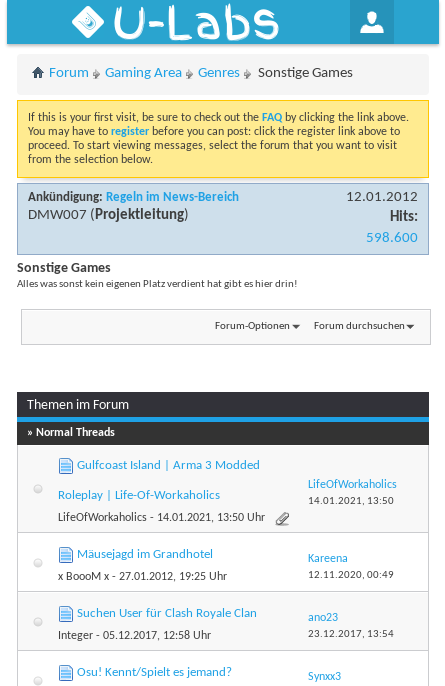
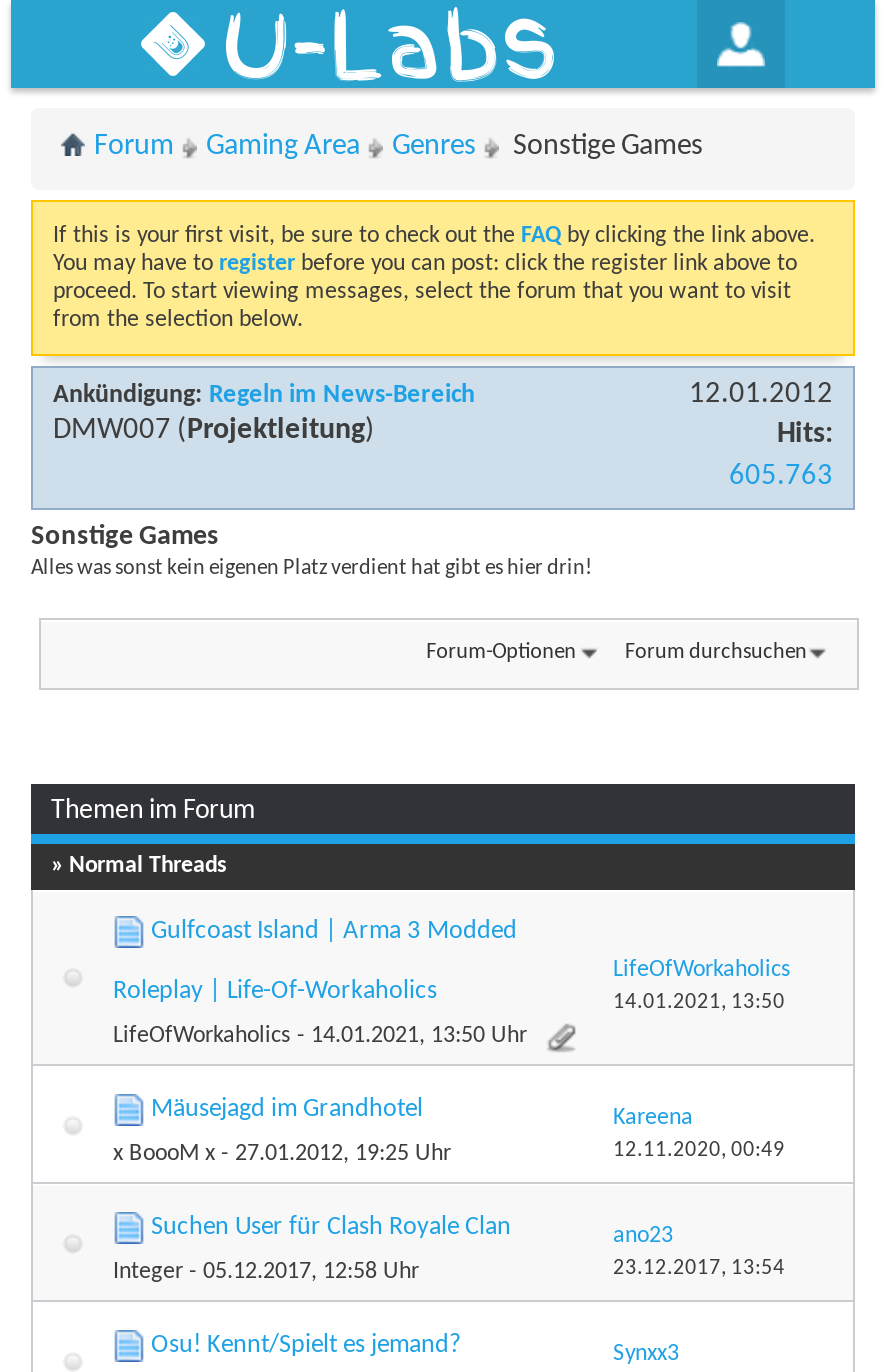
- 598.600
+ 605.763
